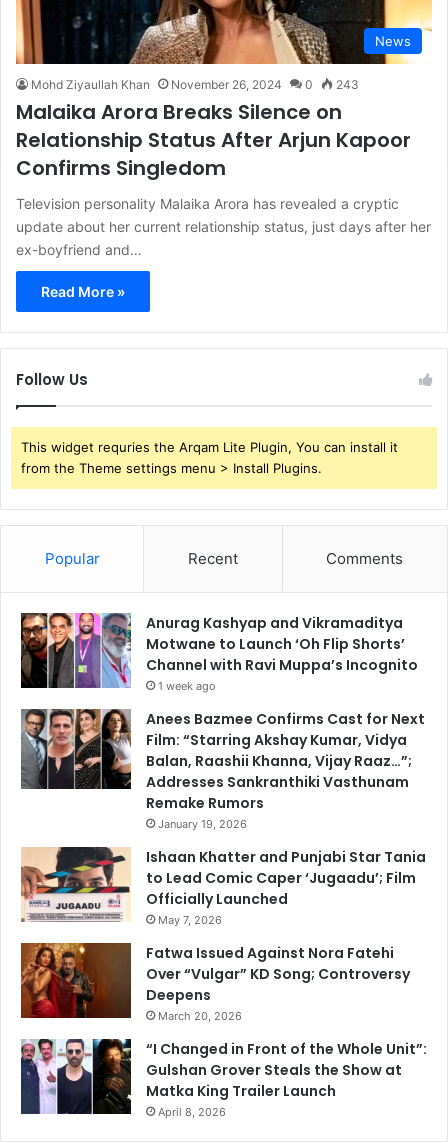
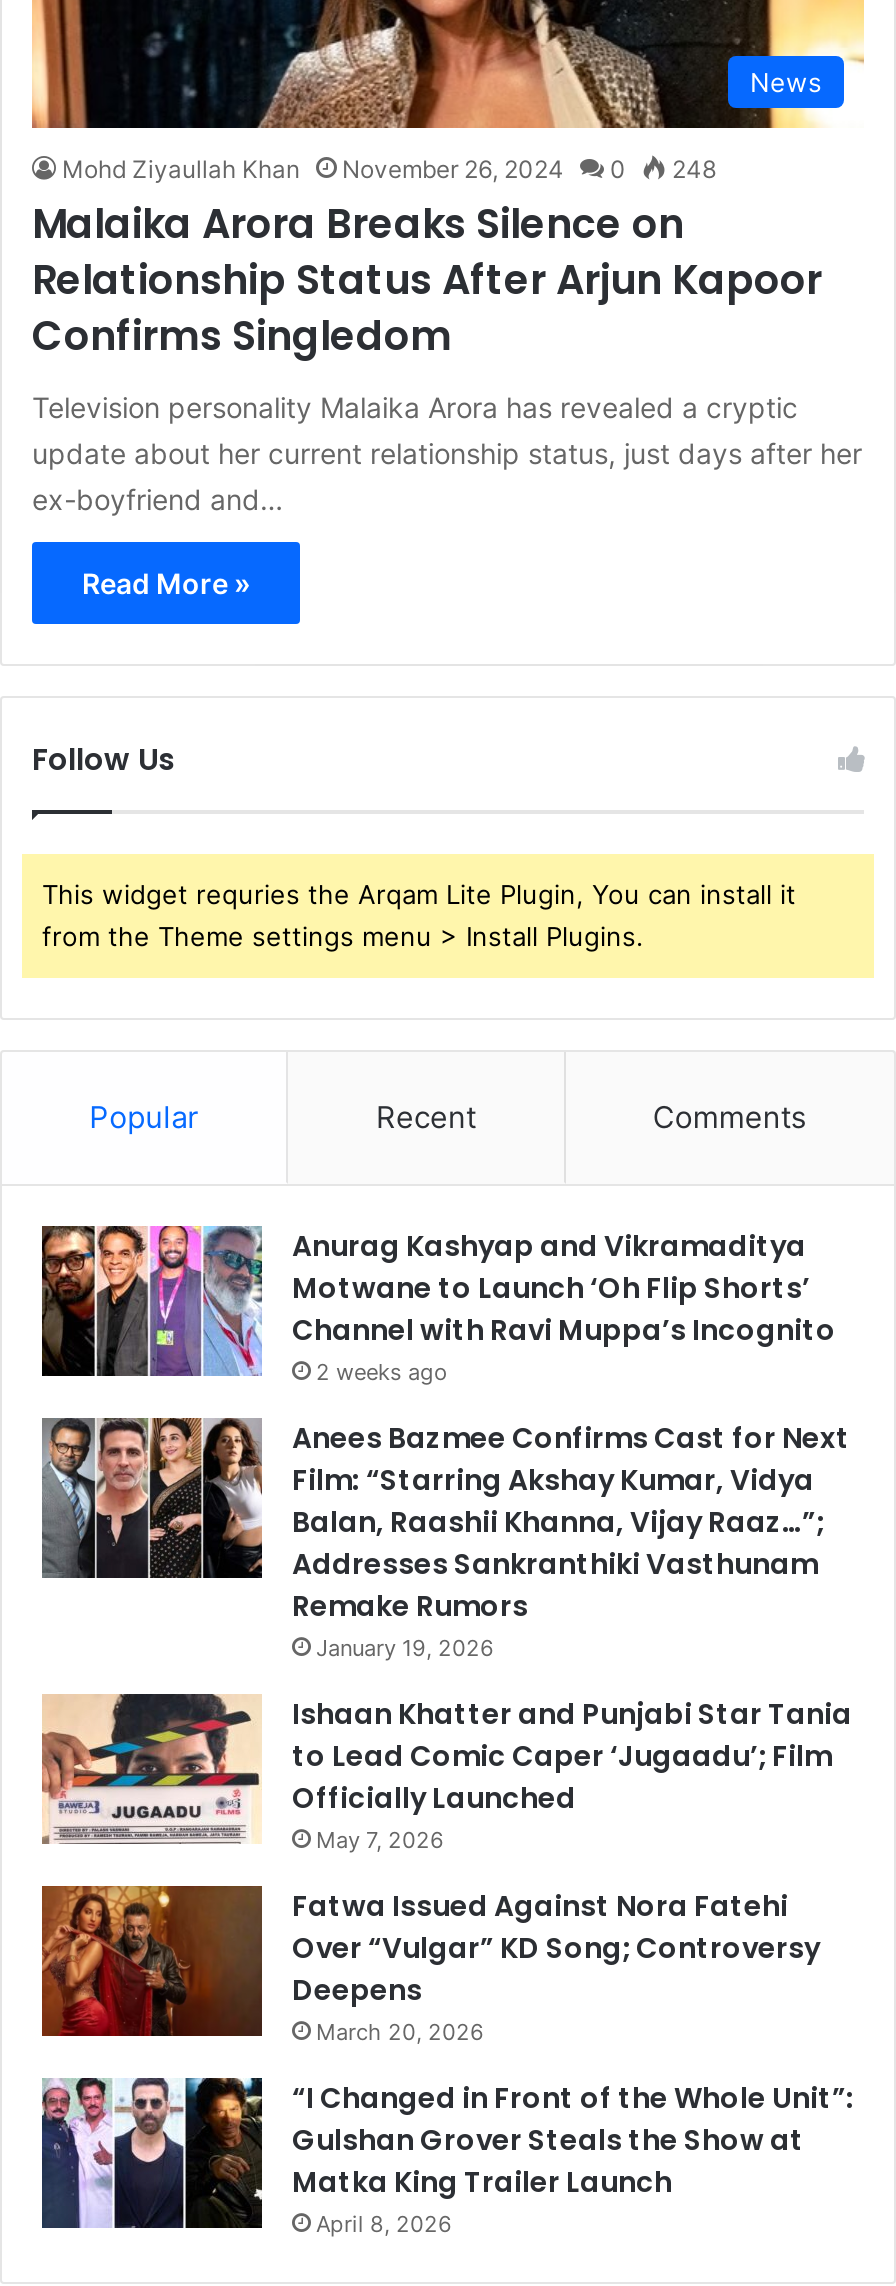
- Mohd Ziyaullah Khan November 26, 2024 0 243
+ Mohd Ziyaullah Khan November 26, 2024 0 248

- 1 week ago
+ 2 weeks ago
